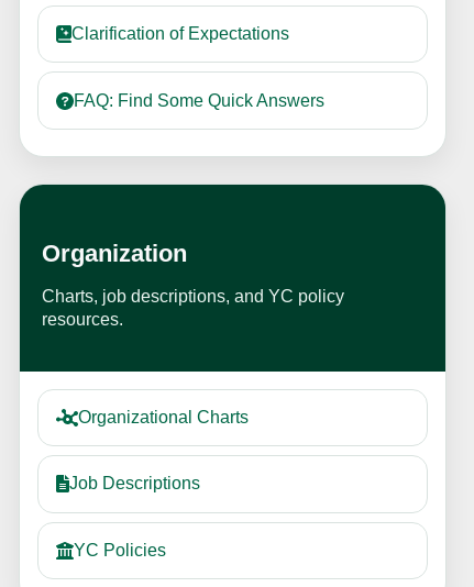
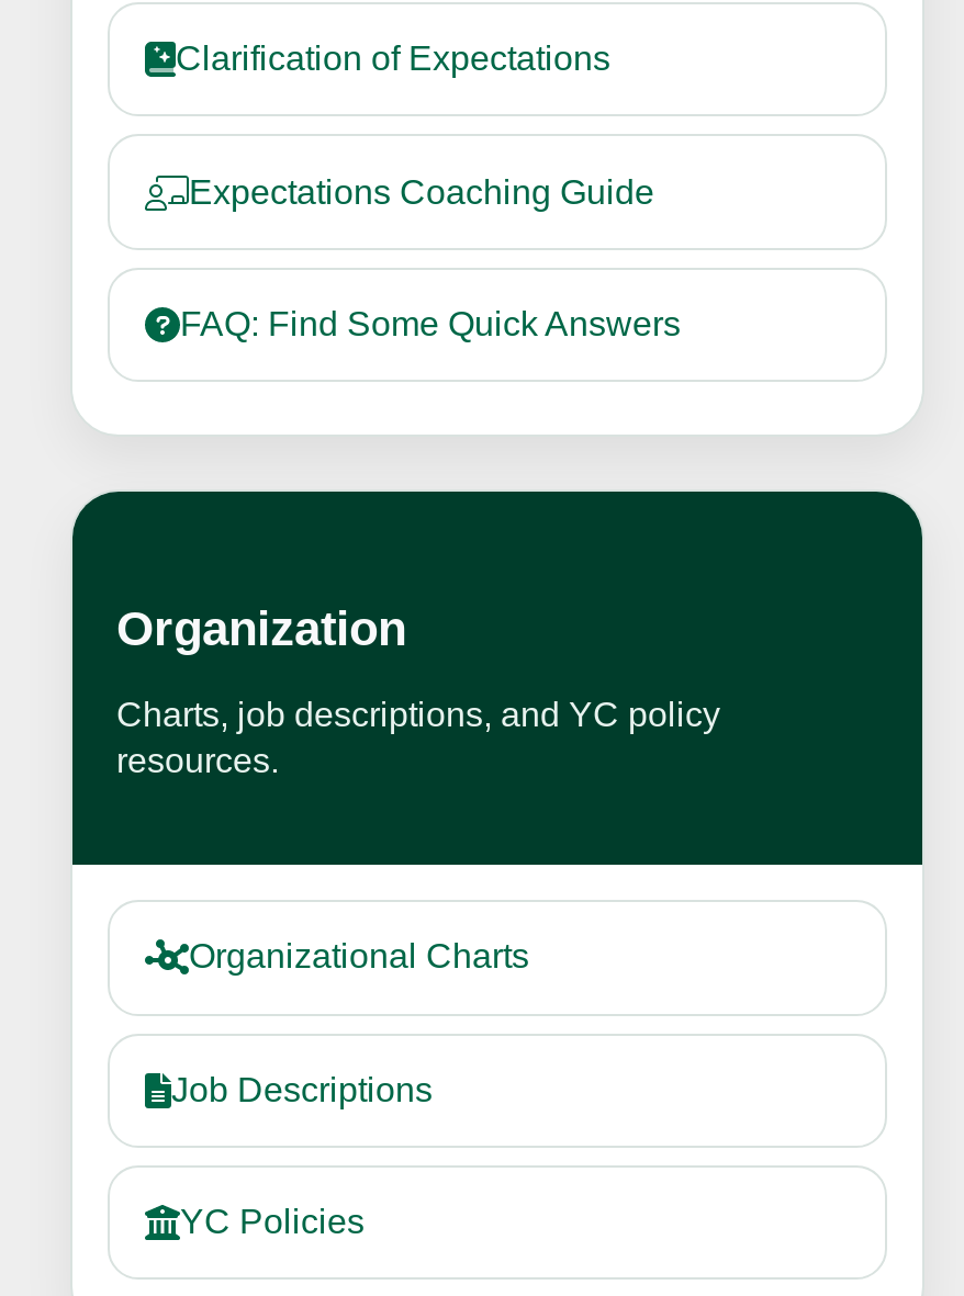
+ Expectations Coaching Guide
